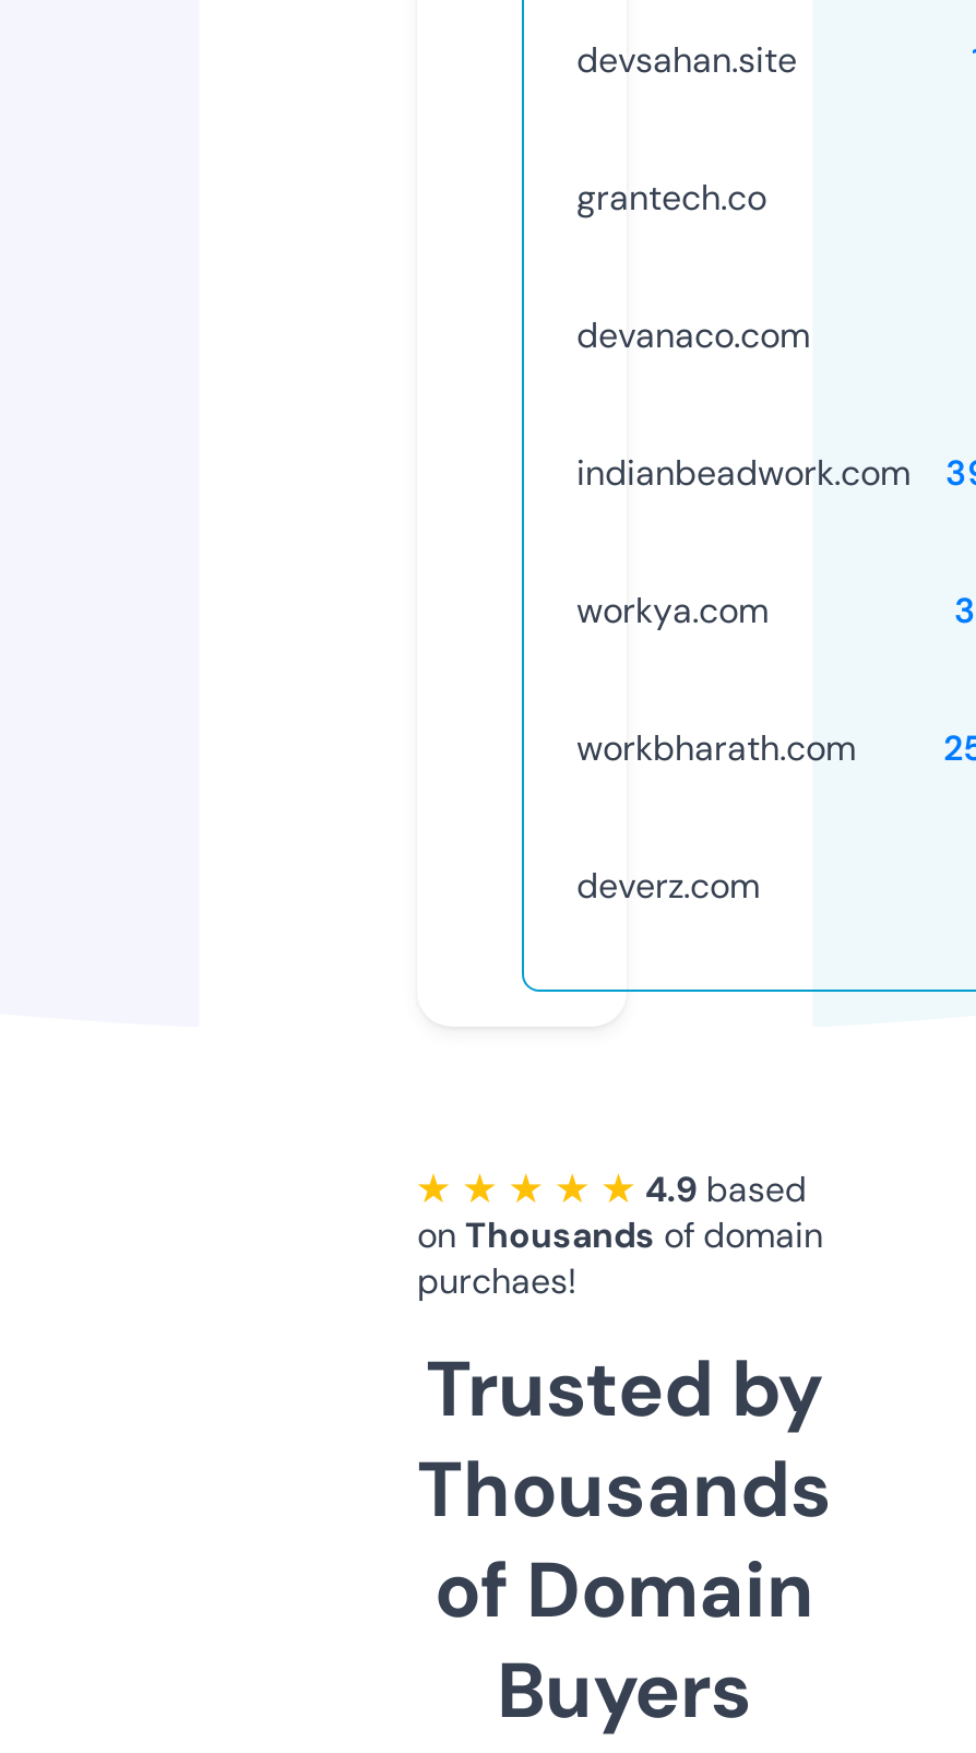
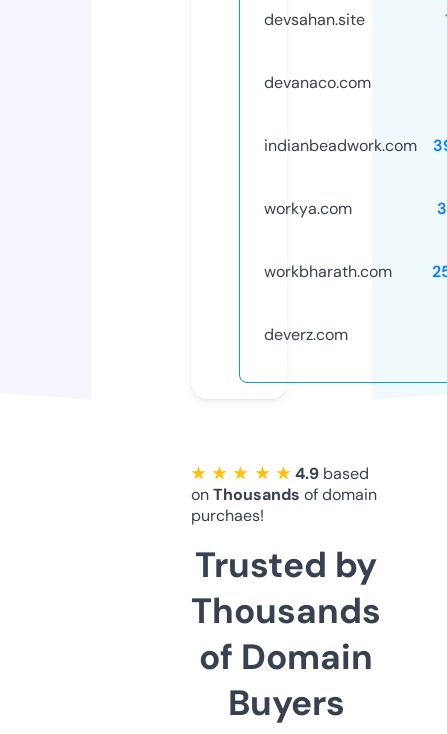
- grantech.co
